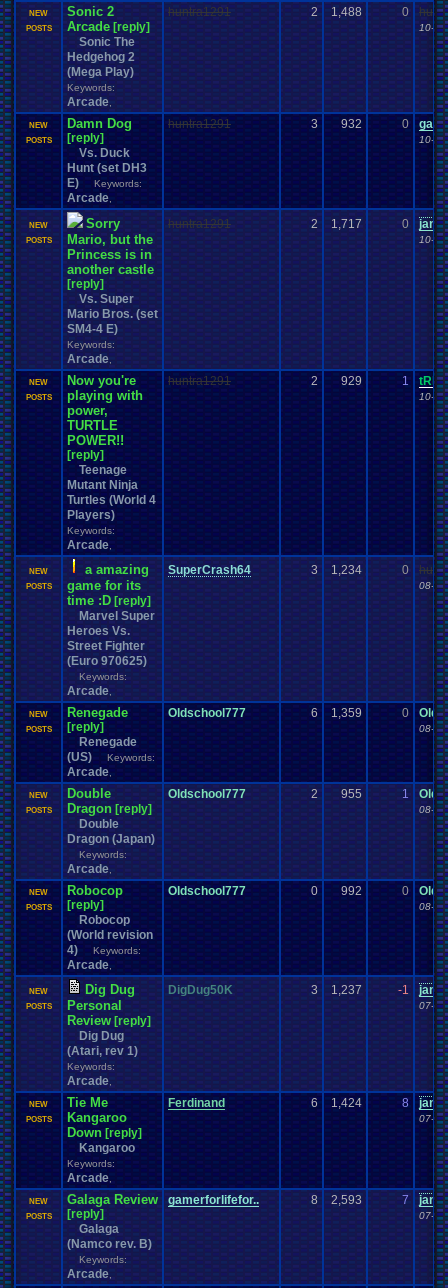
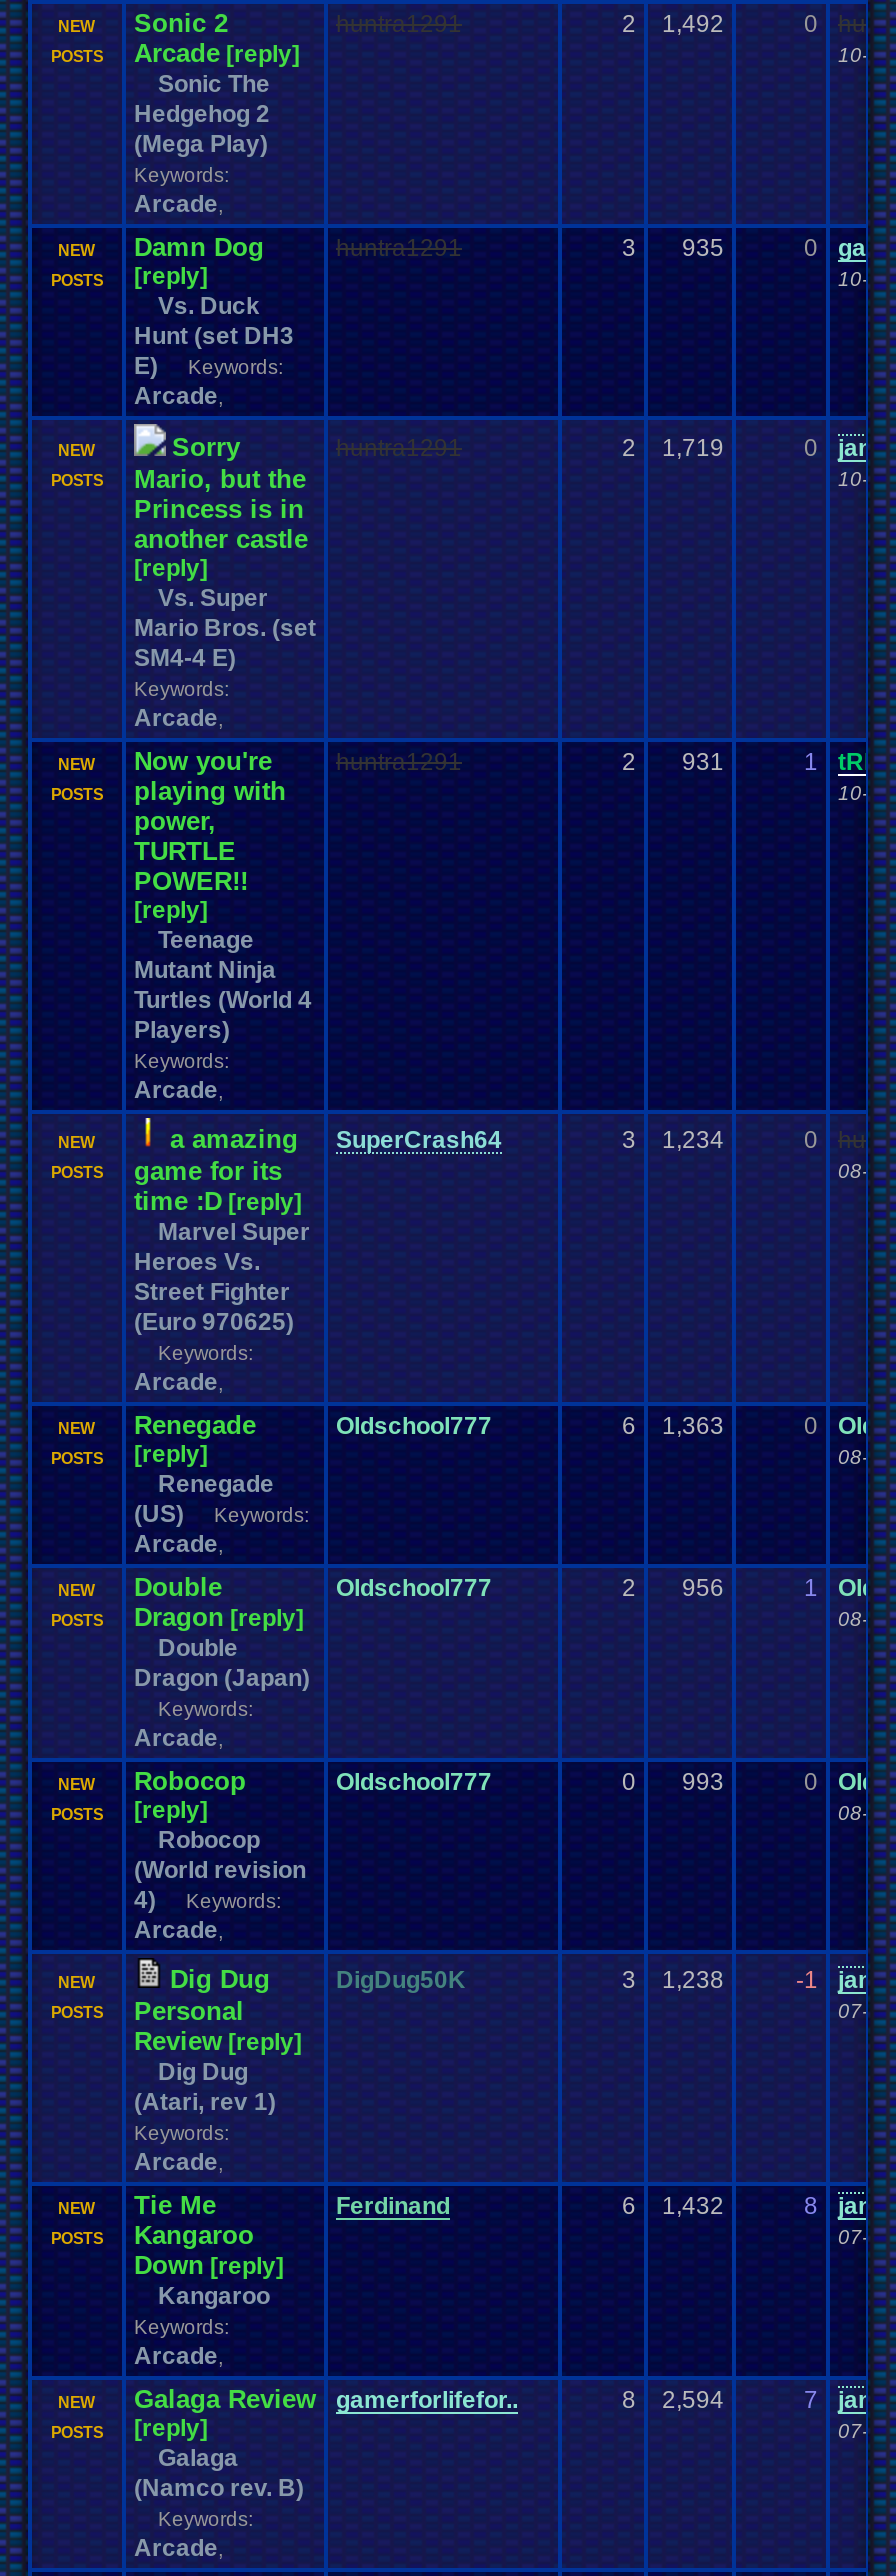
- 2 1,488
+ 2 1,492

- 3 932
+ 3 935

- 2 1,717
+ 2 1,719

- 2 929
+ 2 931

- 6 1,359
+ 6 1,363

- 2 955
+ 2 956

- 0 992
+ 0 993

- 3 1,237
+ 3 1,238

- 6 1,424
+ 6 1,432

- 8 2,593
+ 8 2,594
